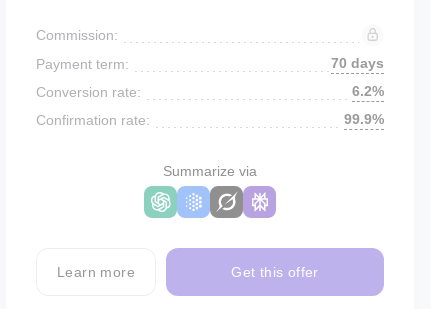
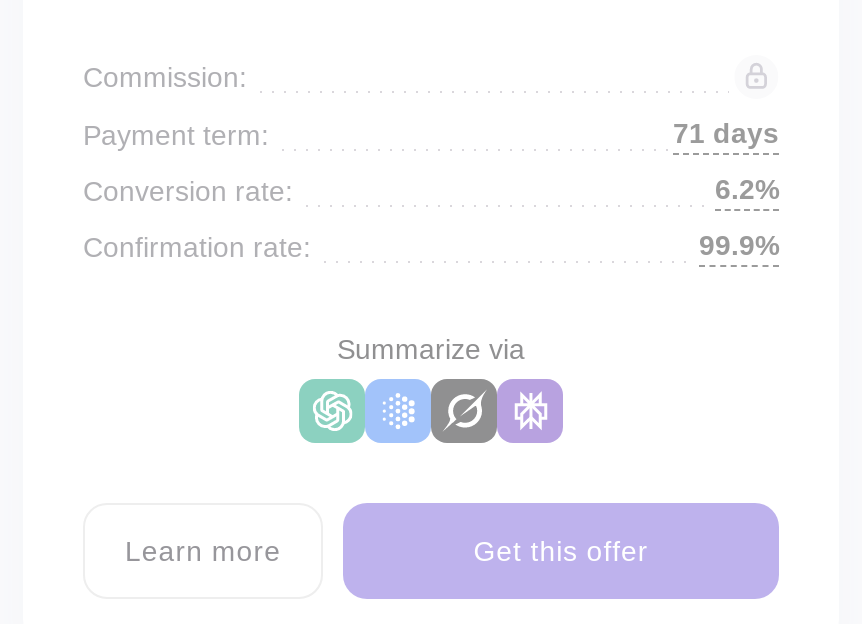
- 70 days
+ 71 days
